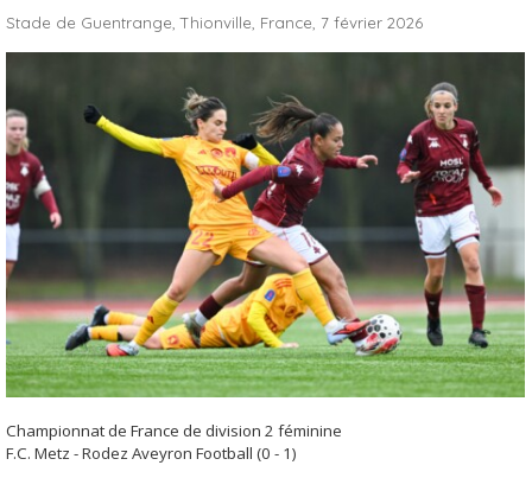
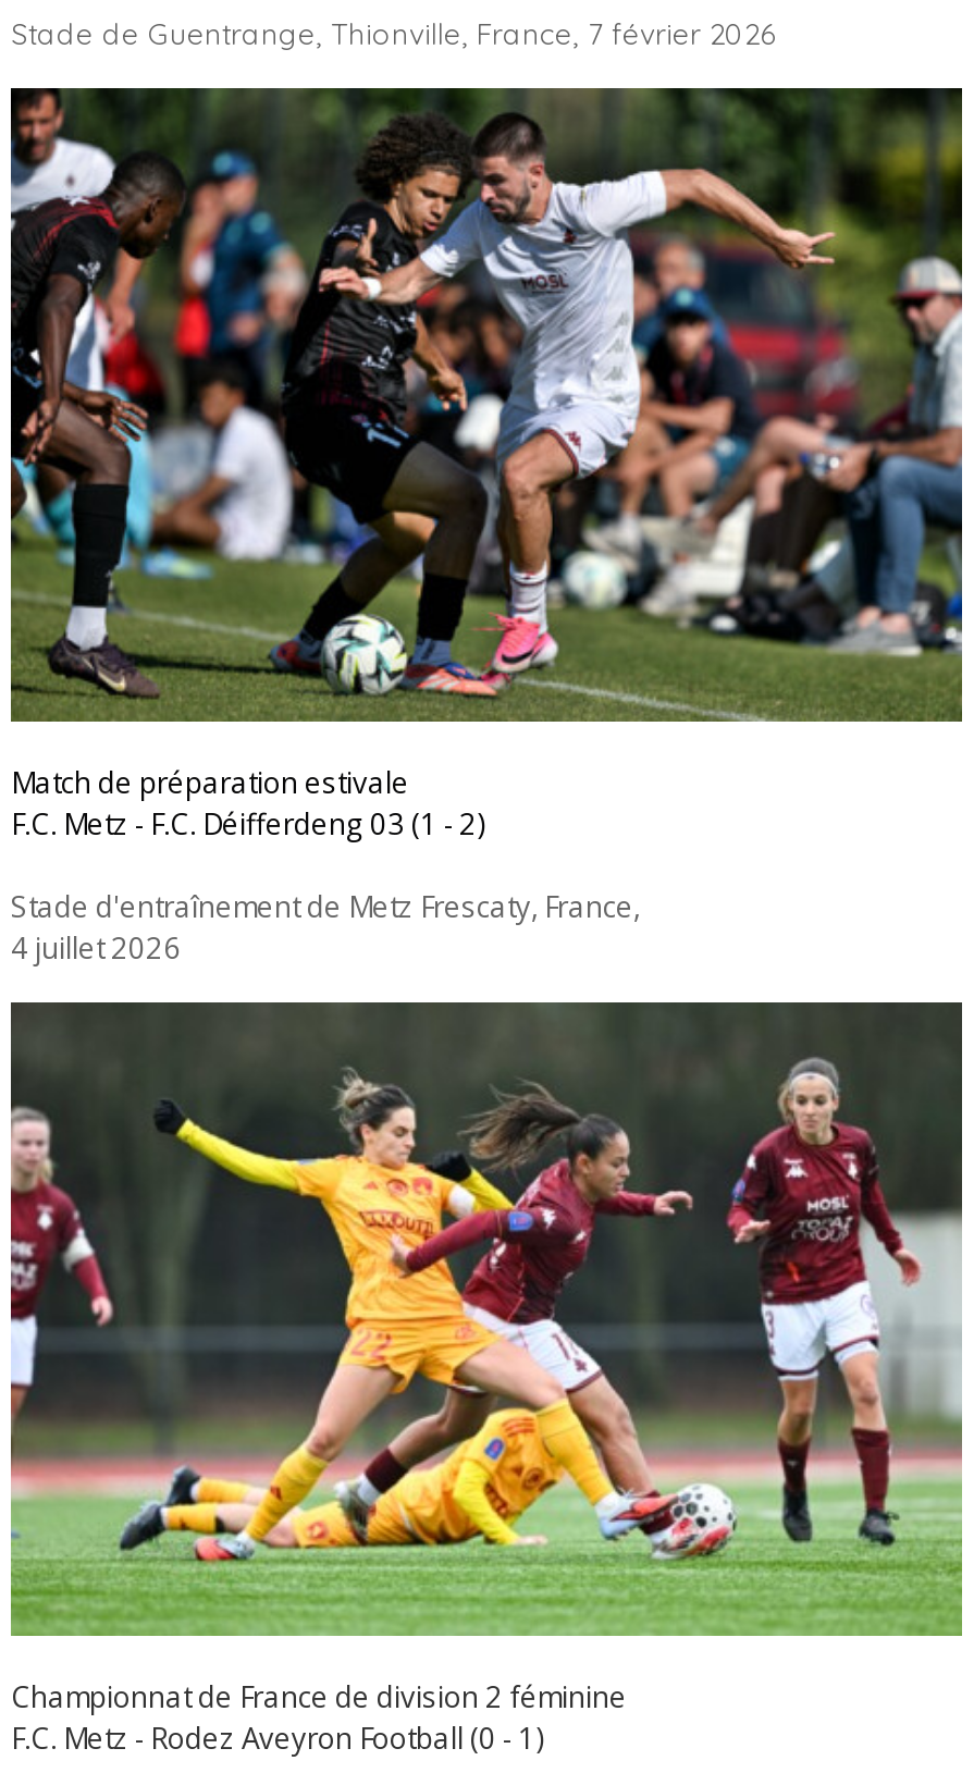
+ [image]
+ Match de préparation estivale
+ F.C. Metz - F.C. Déifferdeng 03 (1 - 2)
+ Stade d'entraînement de Metz Frescaty, France,
+ 4 juillet 2026
